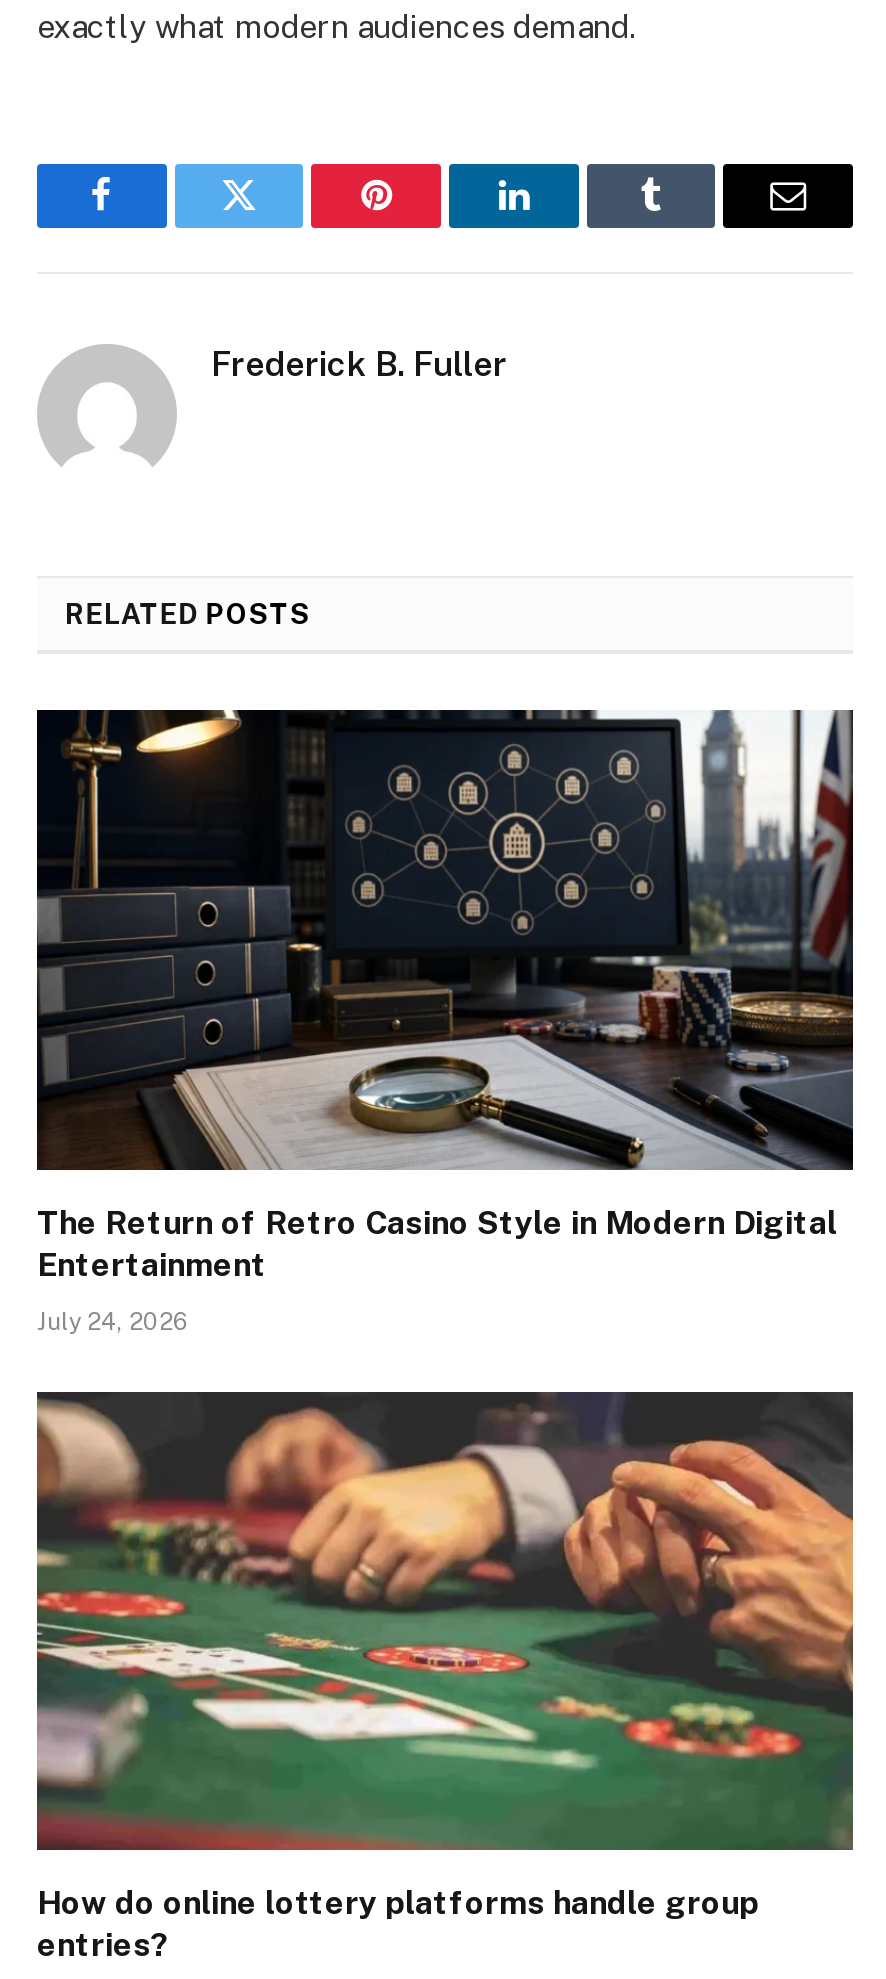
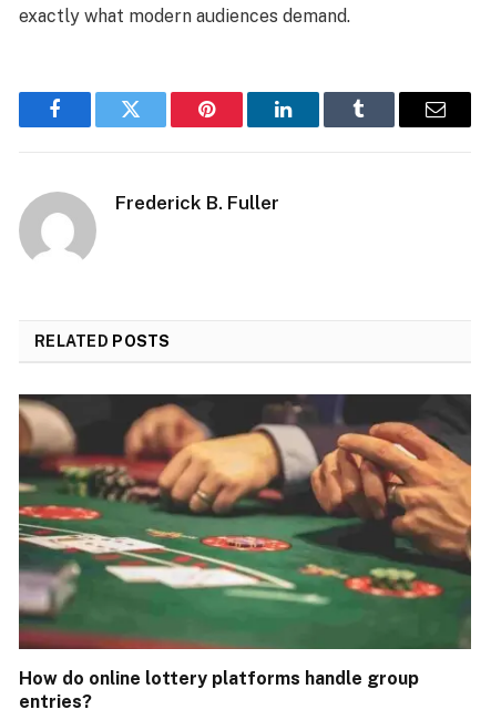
- [image]
- The Return of Retro Casino Style in Modern Digital
- Entertainment
- July 24, 2026
